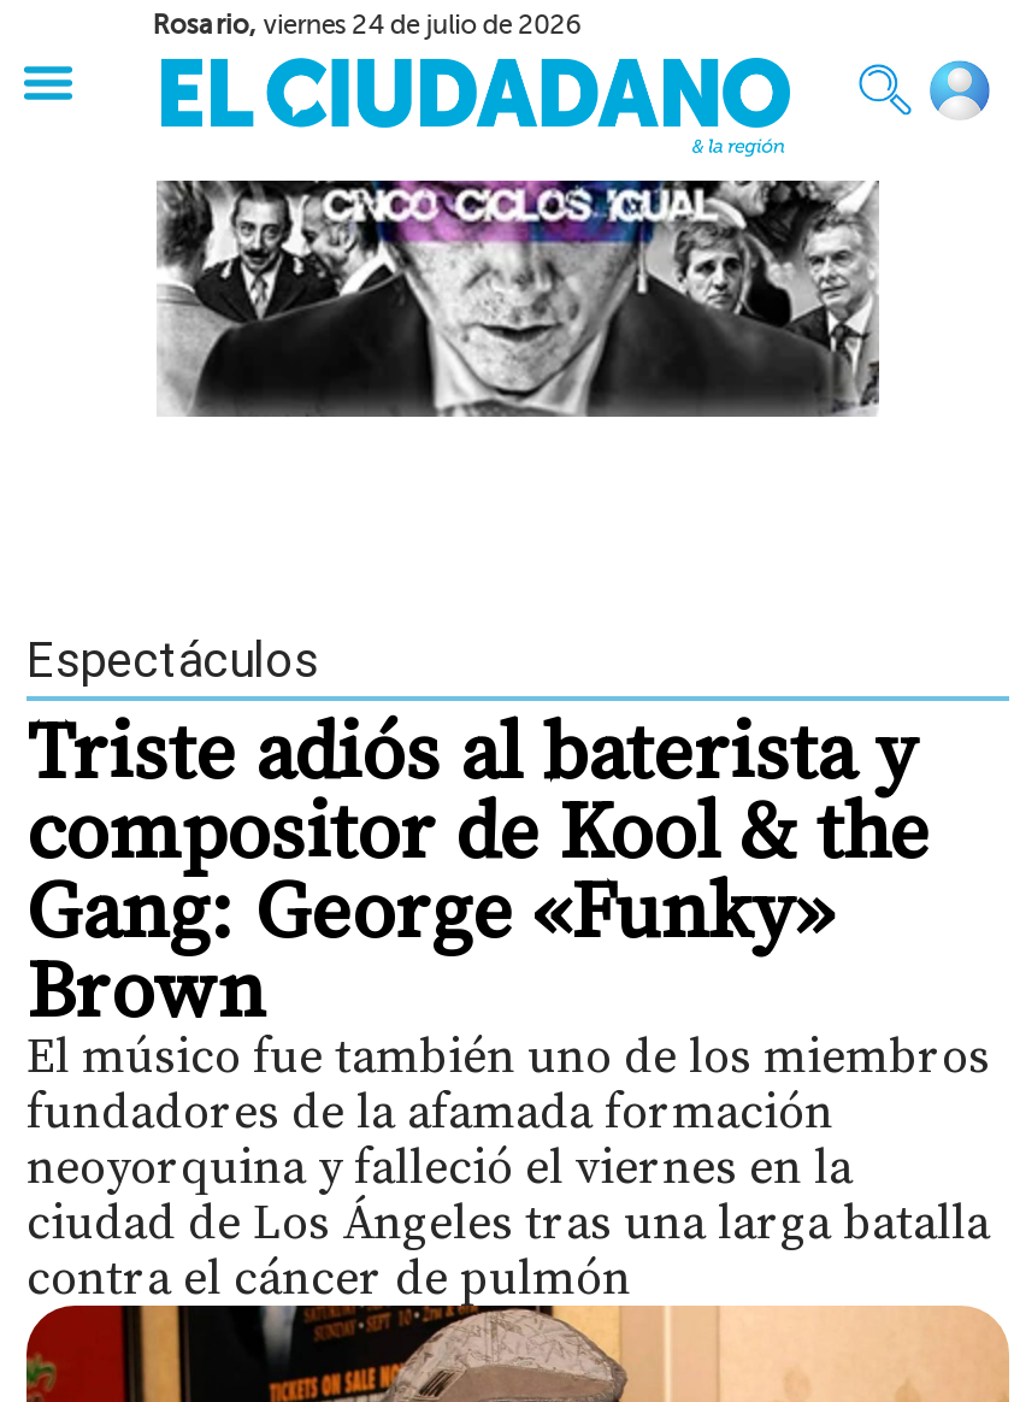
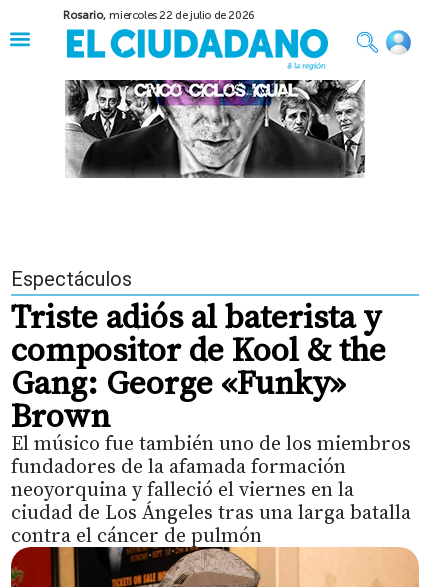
- Rosario, viernes 24 de julio de 2026
+ Rosario, miercoles 22 de julio de 2026
